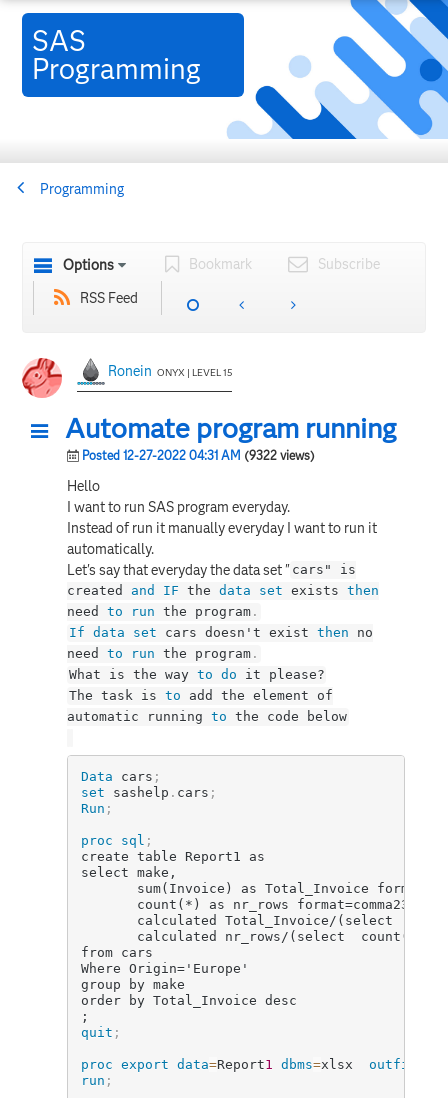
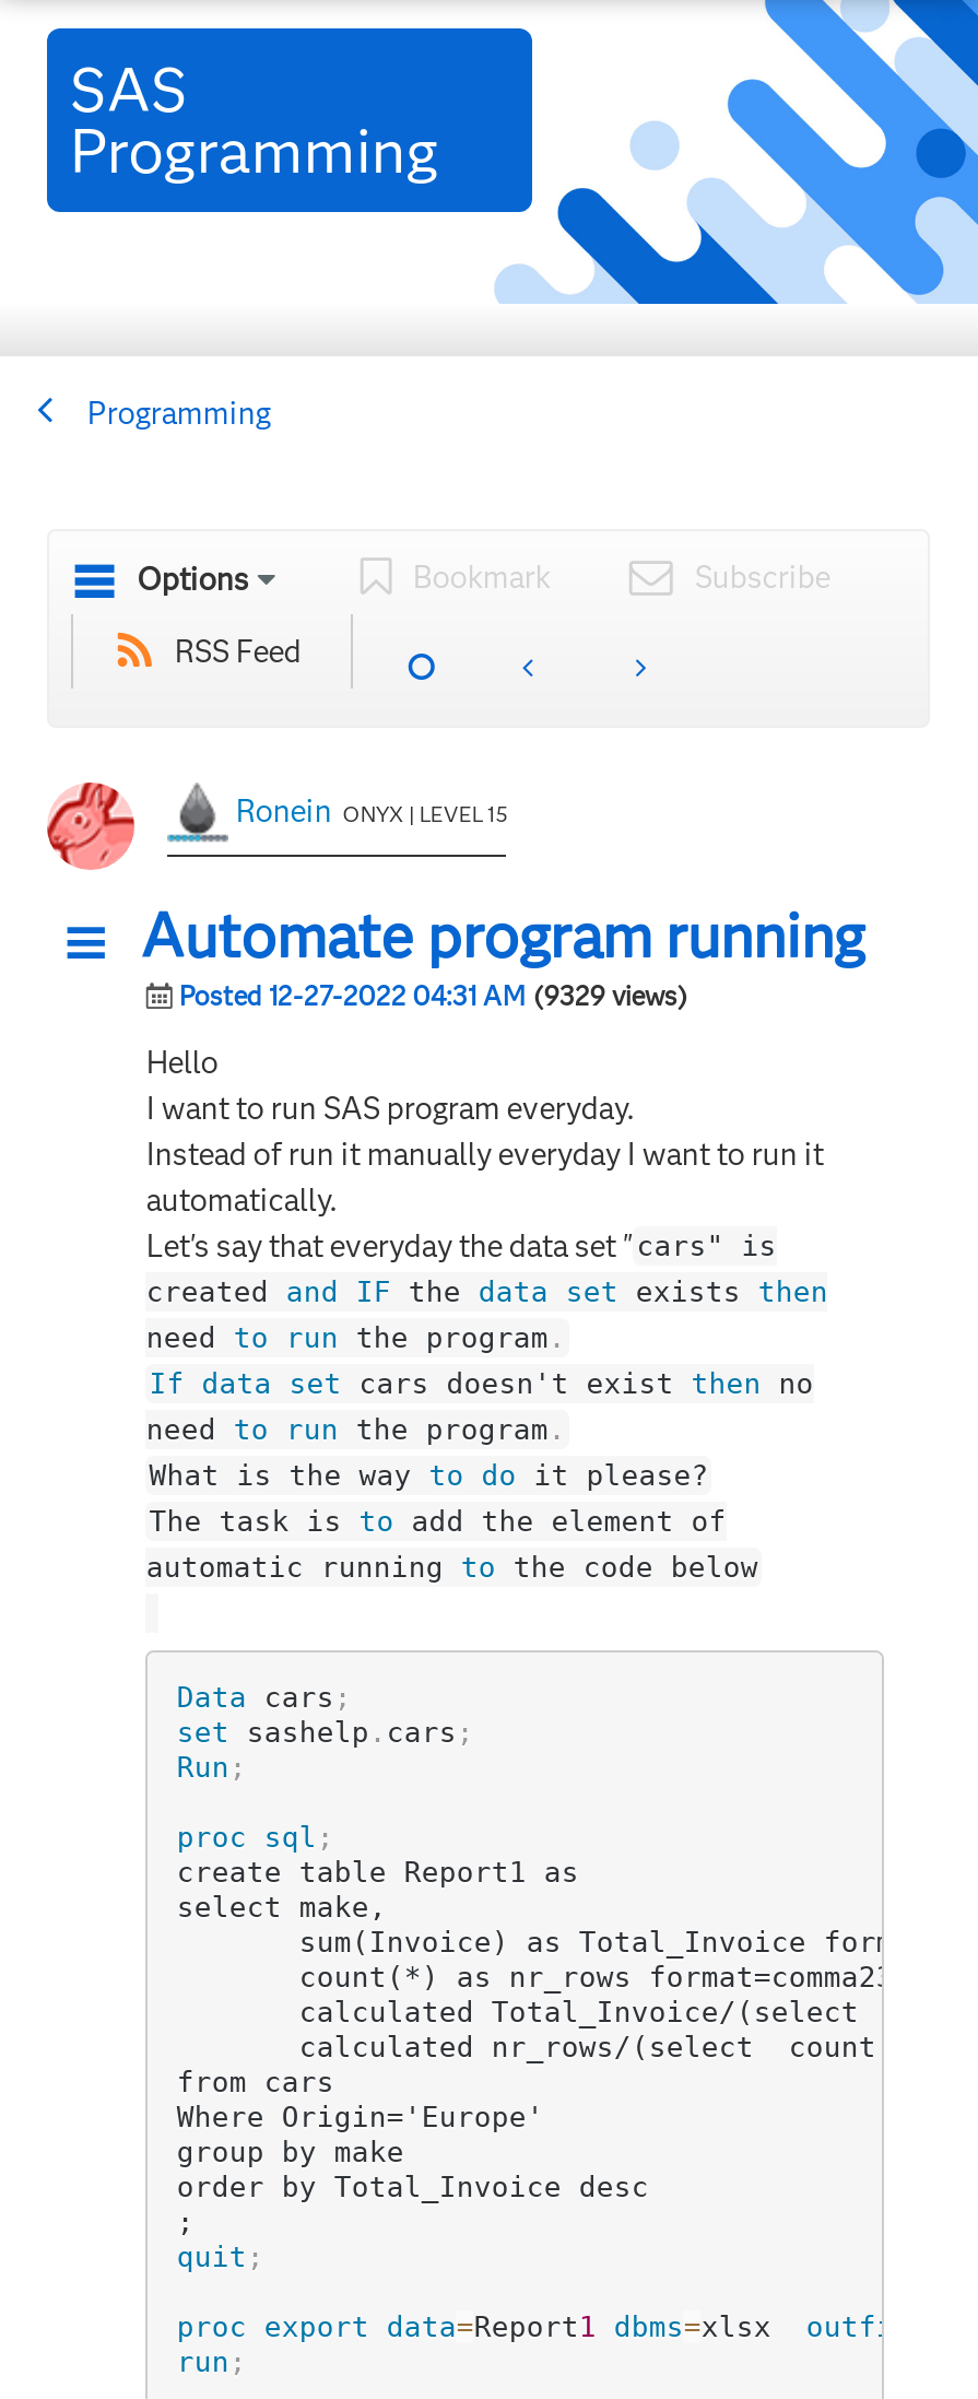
- Posted 12-27-2022 04:31 AM (9322 views)
+ Posted 12-27-2022 04:31 AM (9329 views)
